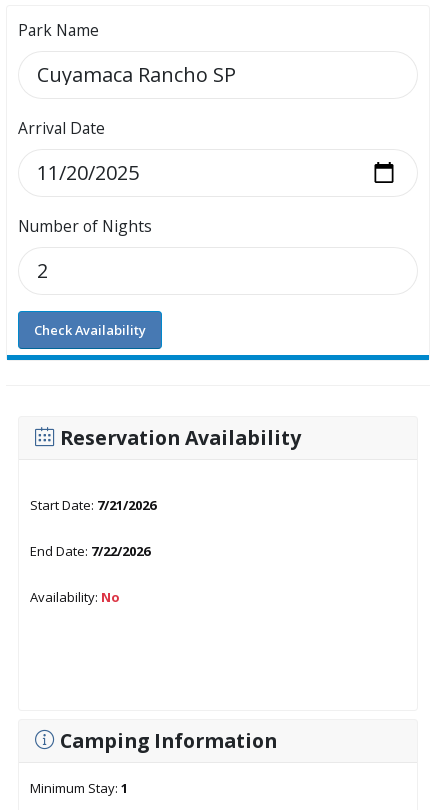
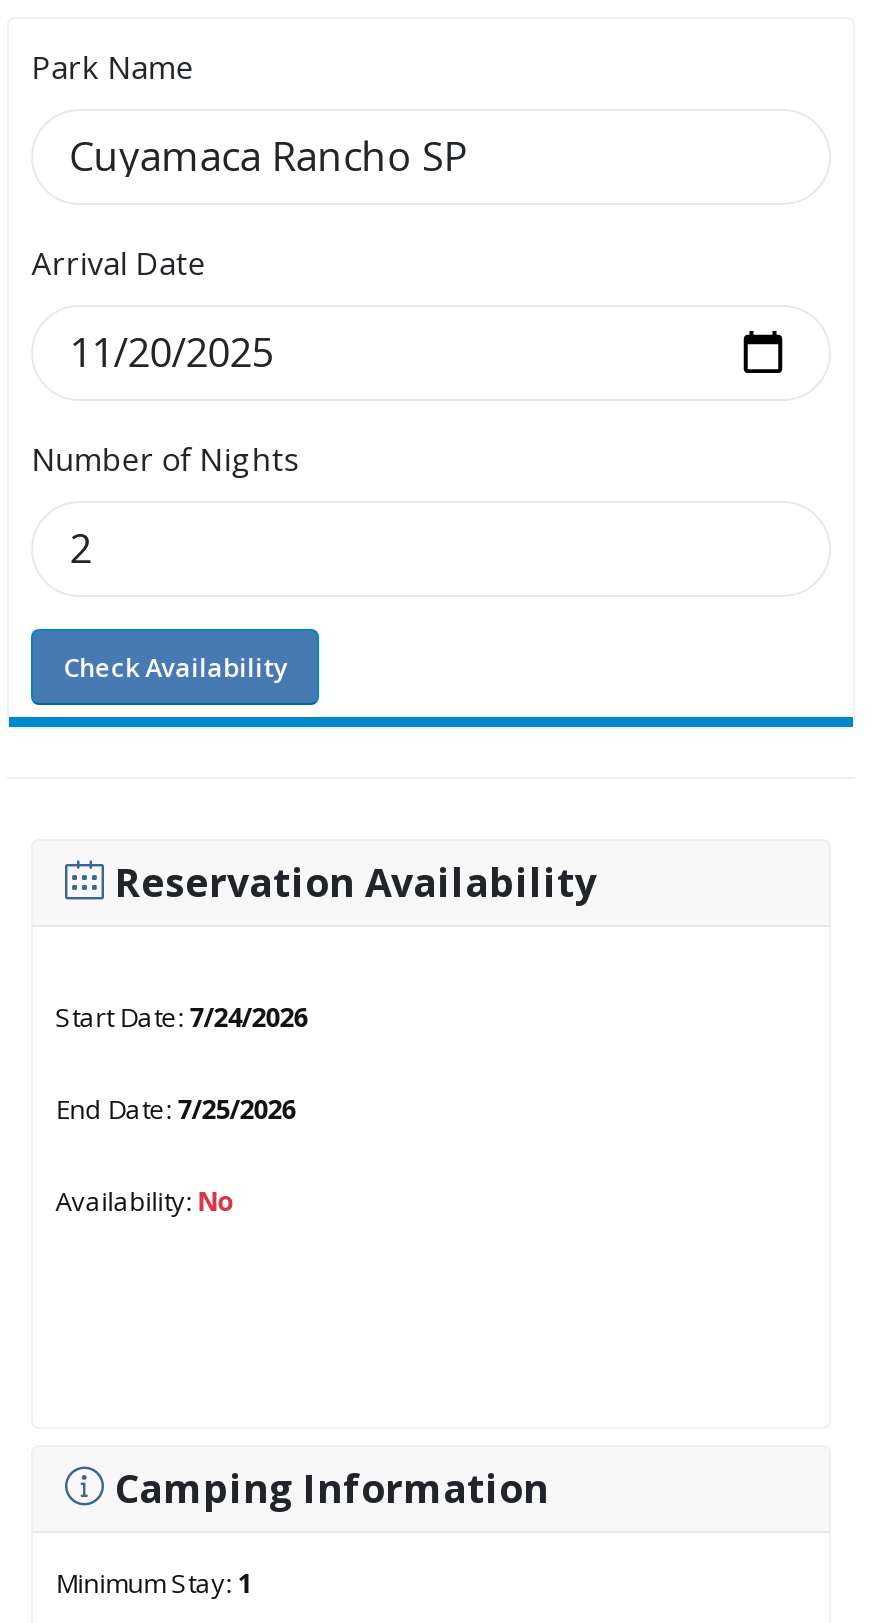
- Start Date: 7/21/2026
+ Start Date: 7/24/2026

- End Date: 7/22/2026
+ End Date: 7/25/2026
